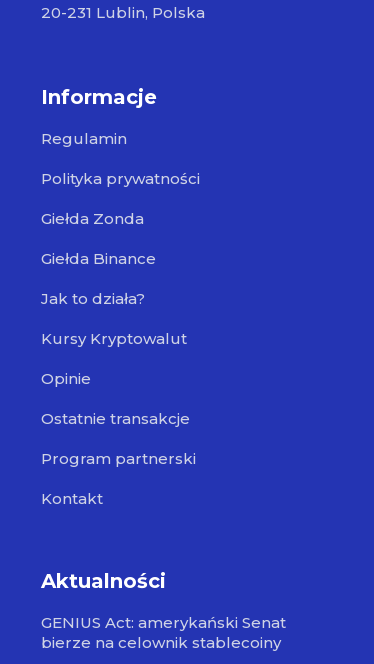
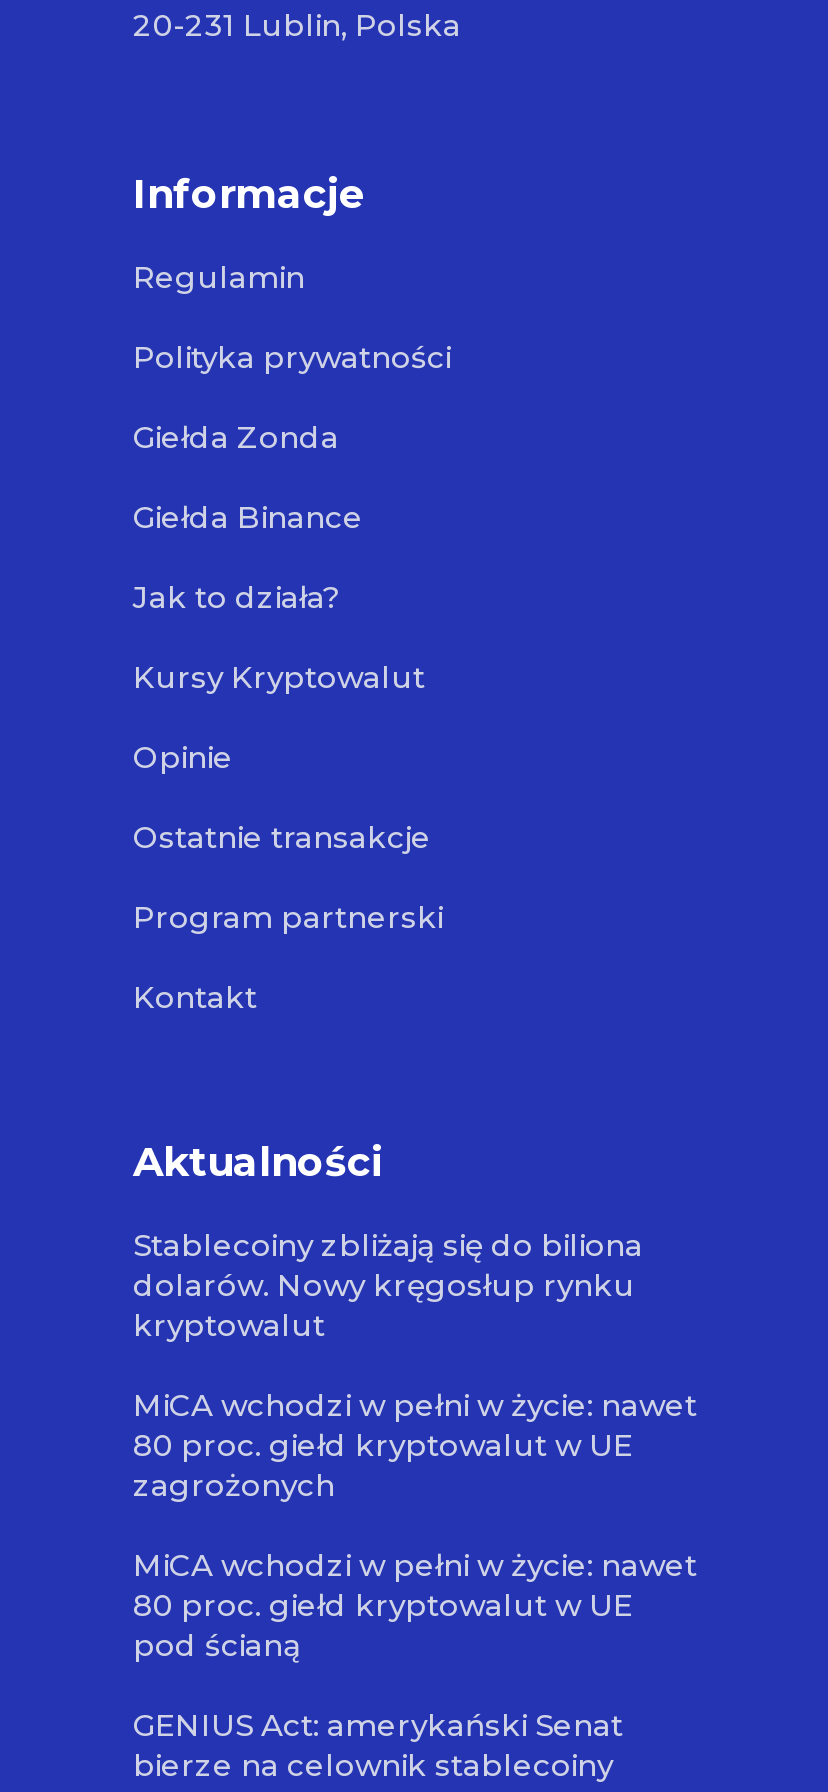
+ Stablecoiny zbliżają się do biliona
+ dolarów. Nowy kręgosłup rynku
+ kryptowalut
+ MiCA wchodzi w pełni w życie: nawet
+ 80 proc. giełd kryptowalut w UE
+ zagrożonych
+ MiCA wchodzi w pełni w życie: nawet
+ 80 proc. giełd kryptowalut w UE
+ pod ścianą
